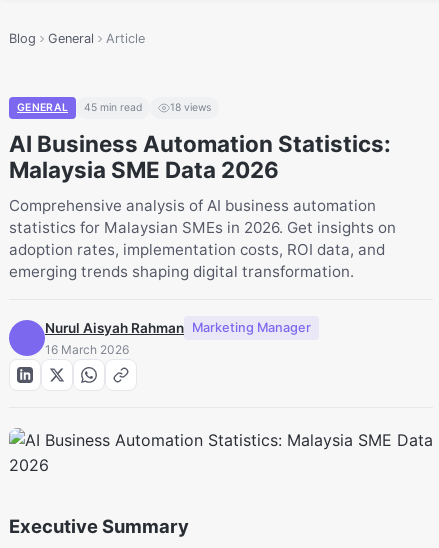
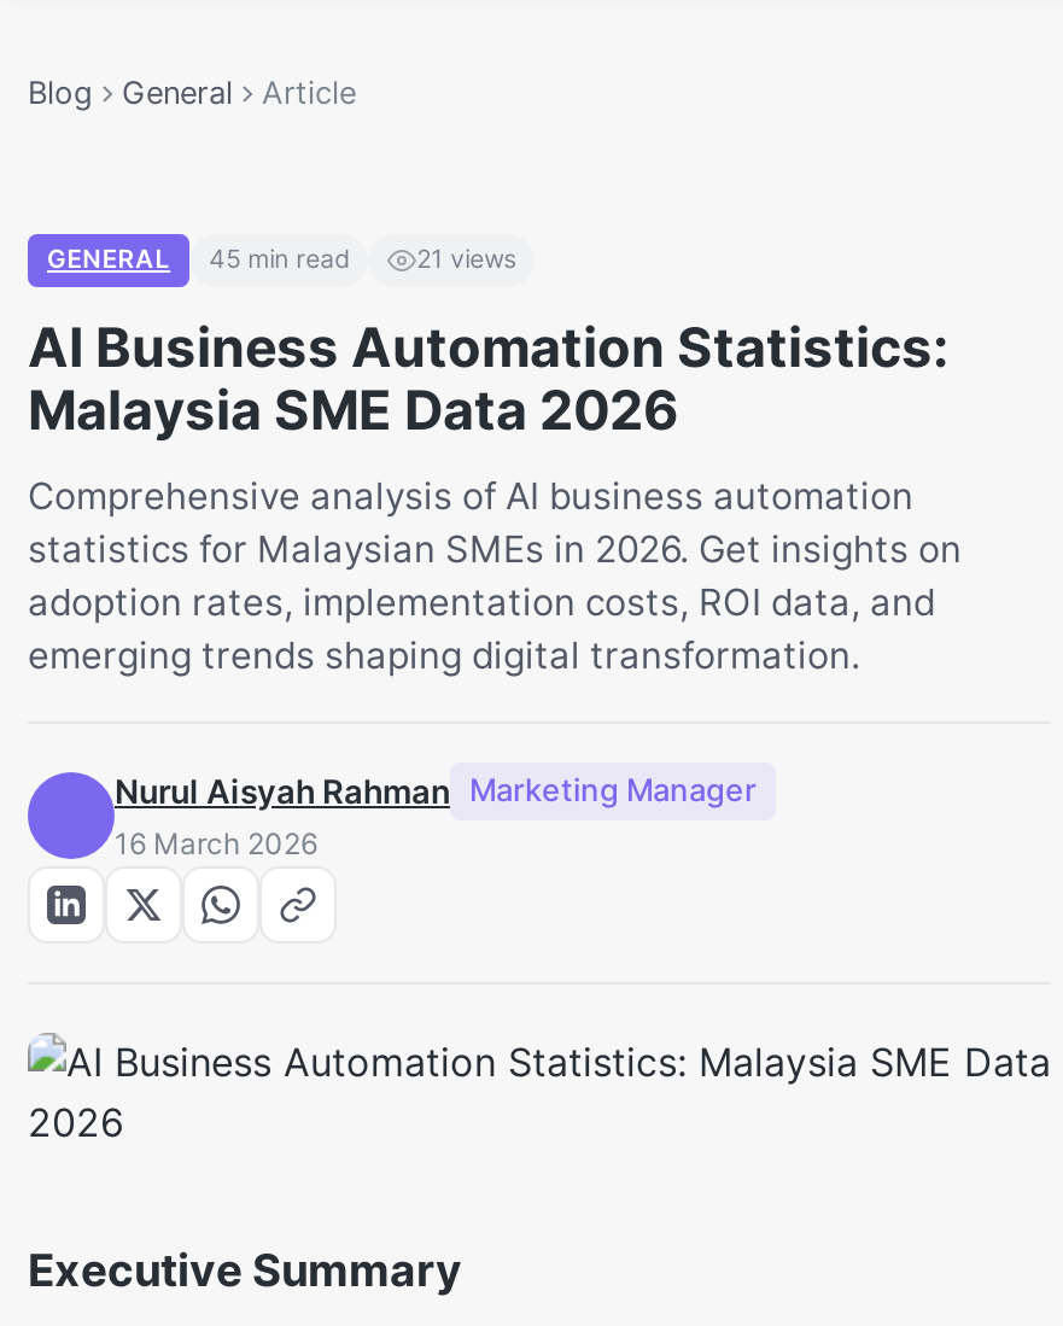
- 18 views
+ 21 views
